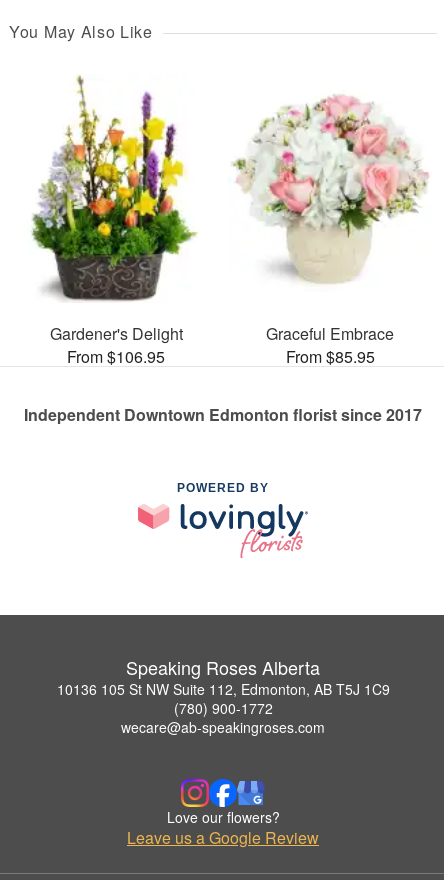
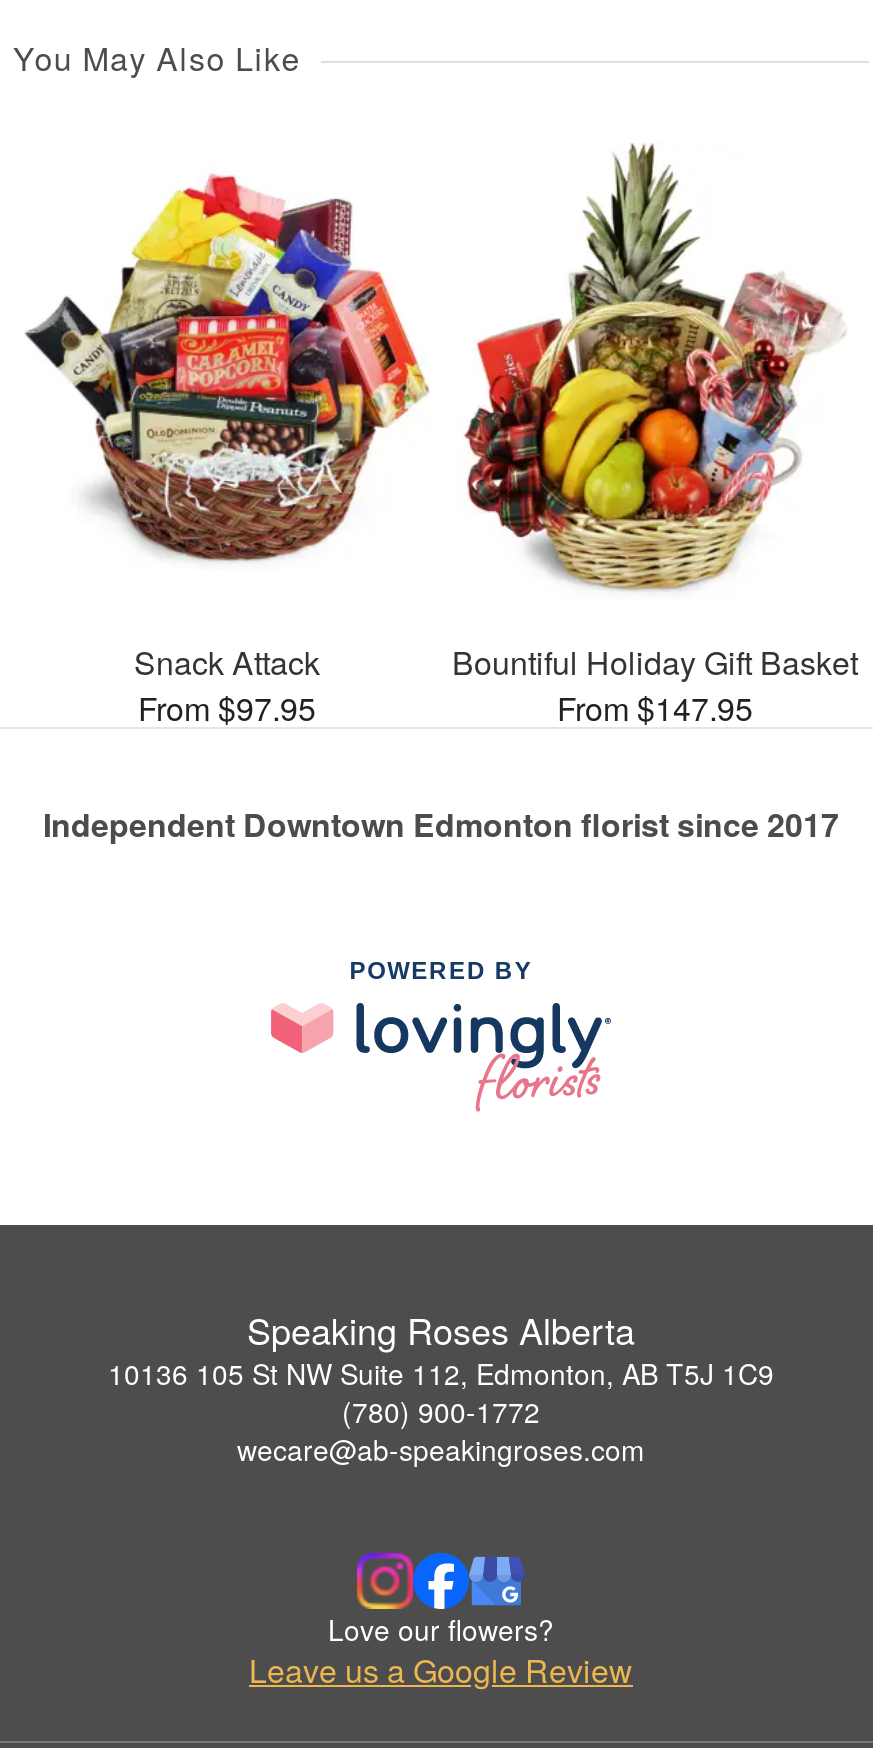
- [image]
- Gardener's Delight
- From $106.95
+ [image]
+ Snack Attack
+ From $97.95

- [image]
- Graceful Embrace
- From $85.95
+ [image]
+ Bountiful Holiday Gift Basket
+ From $147.95
